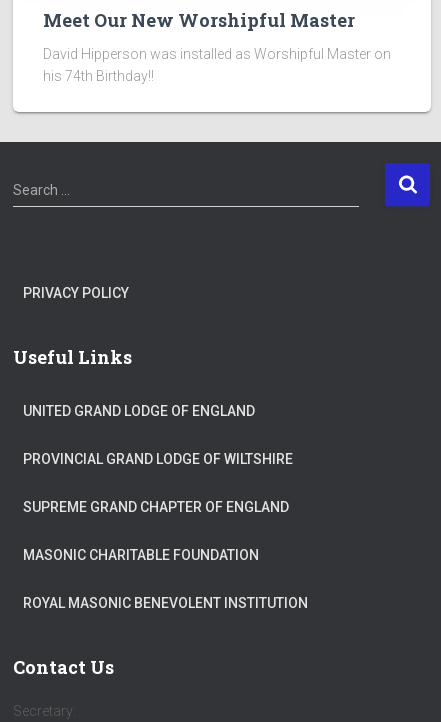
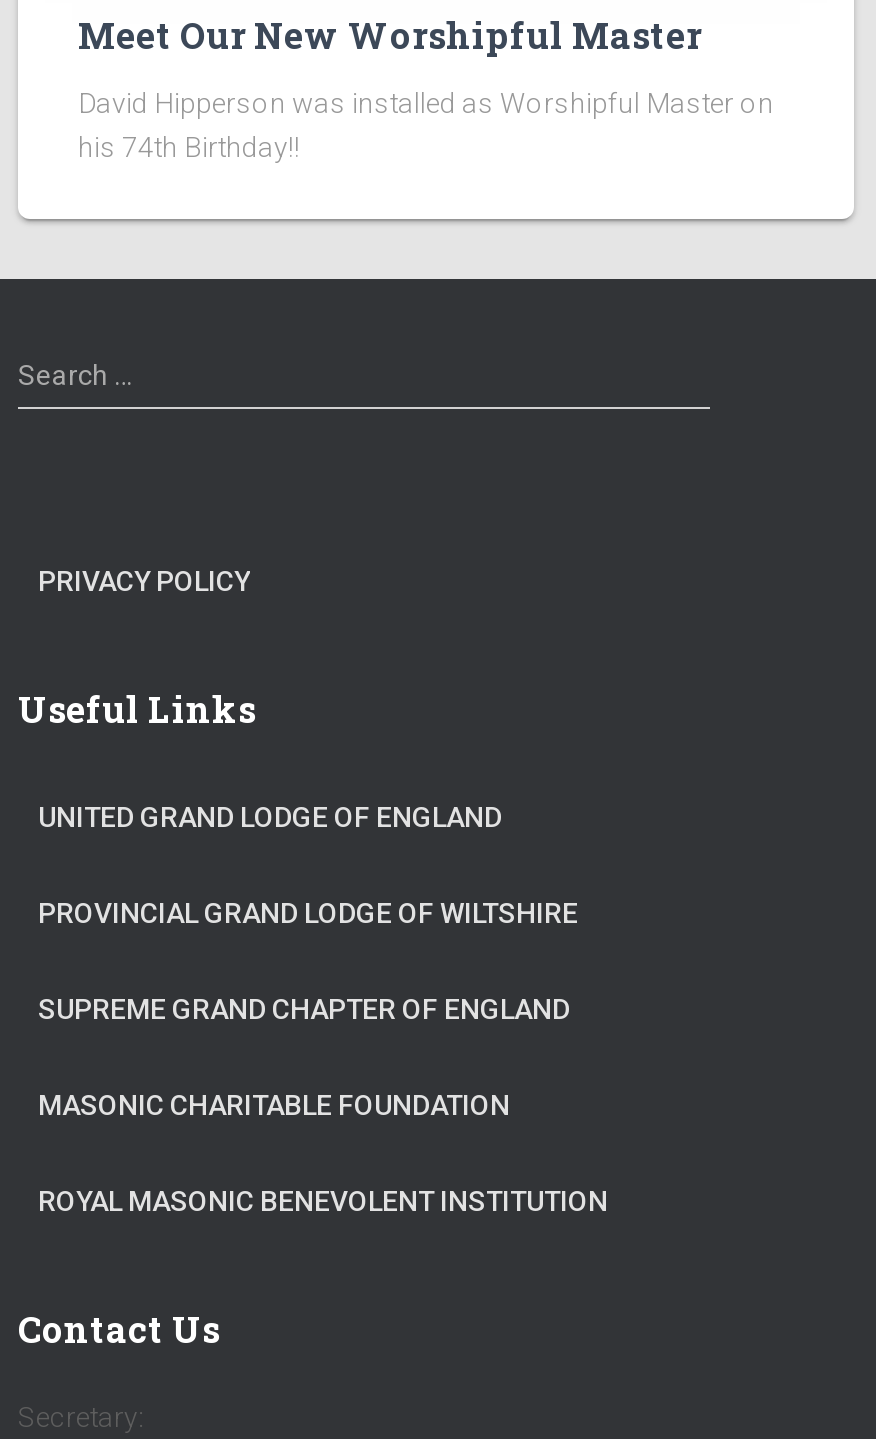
- [image]
